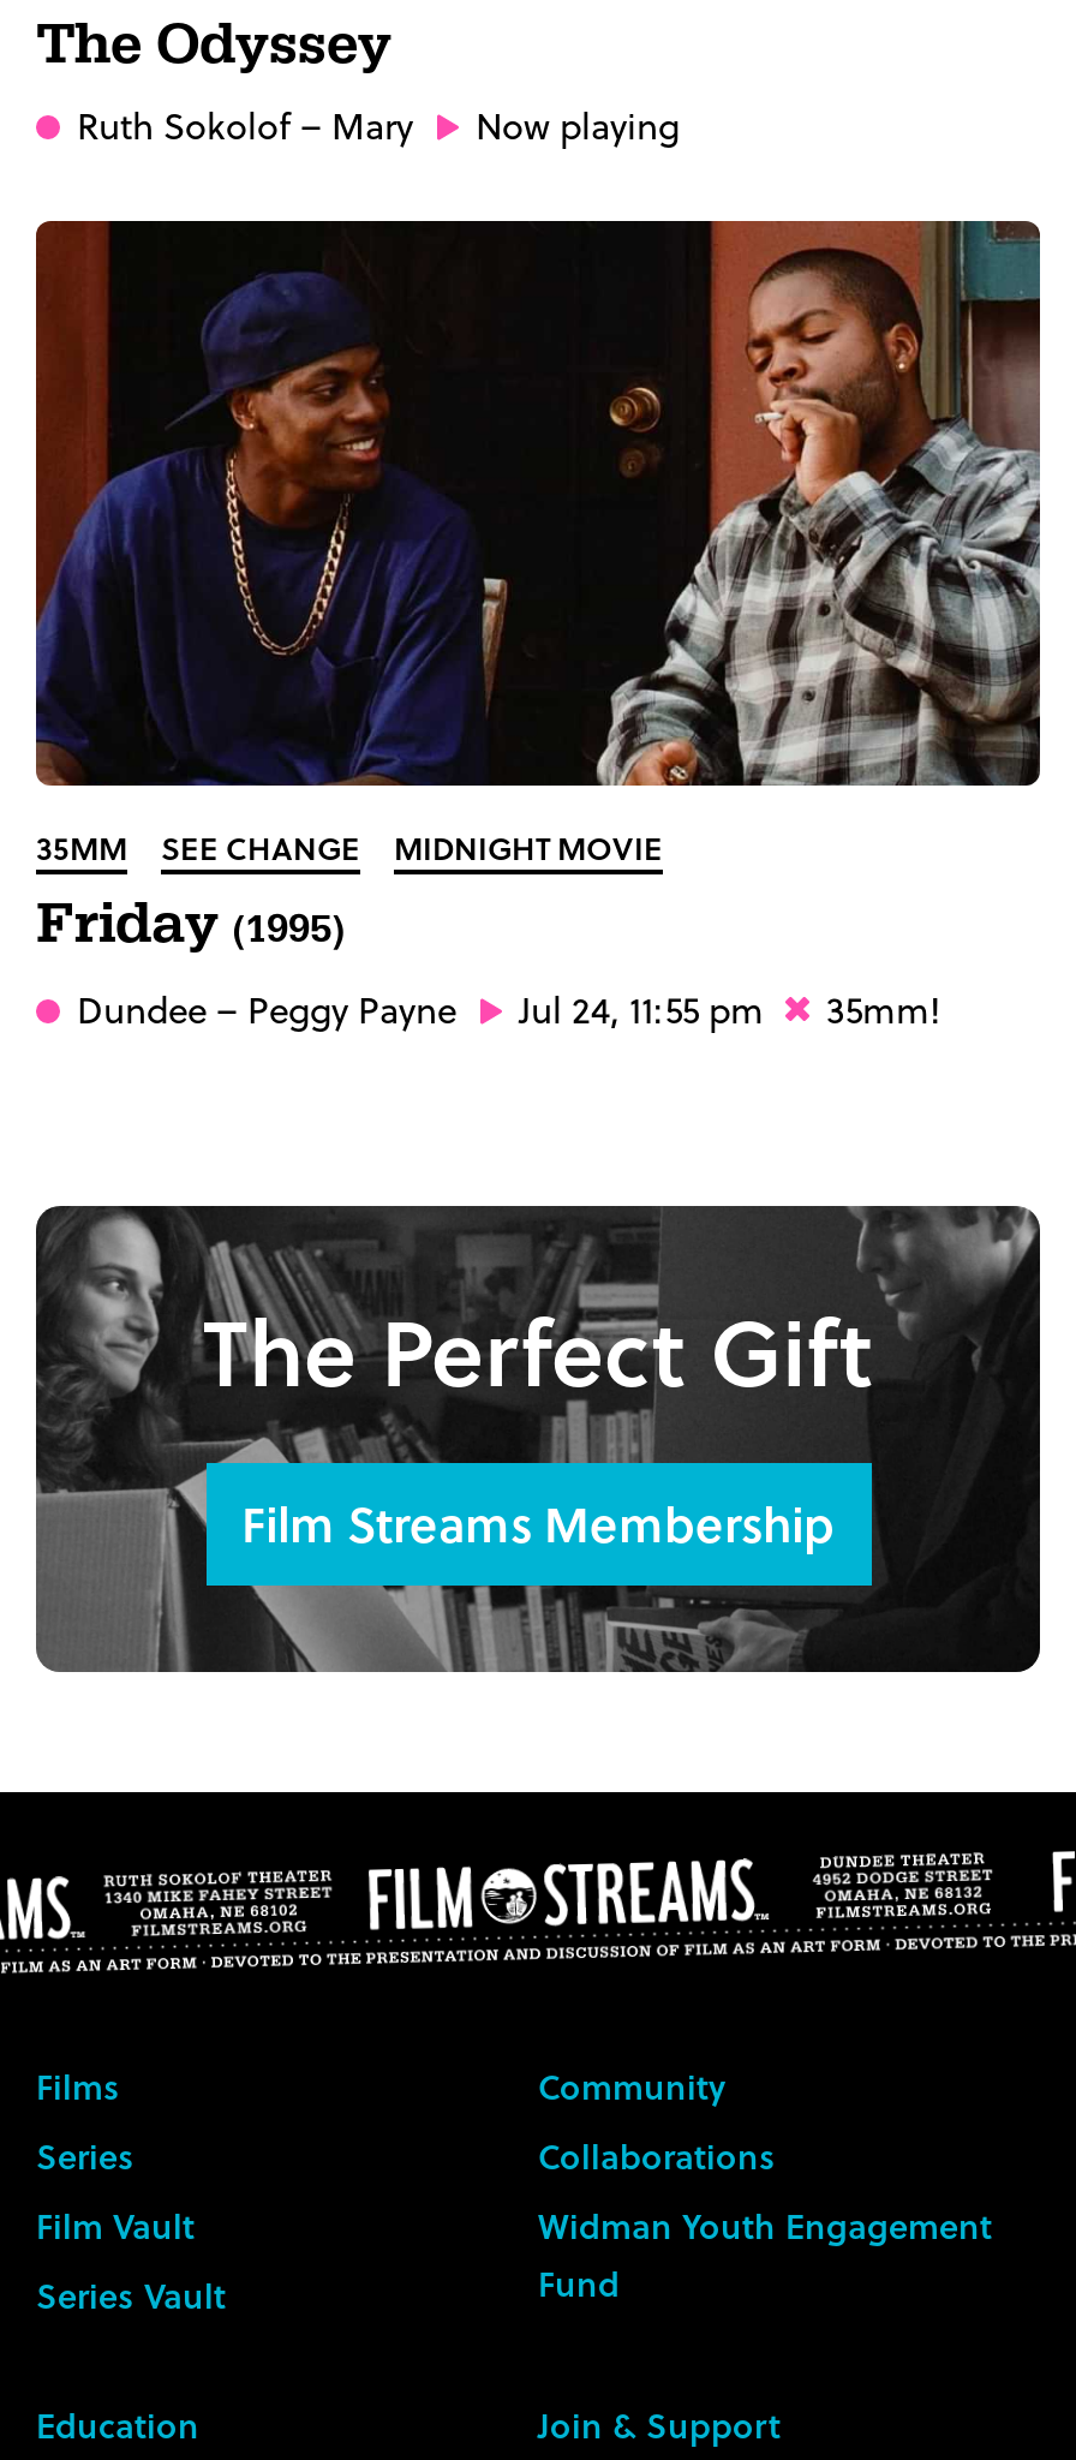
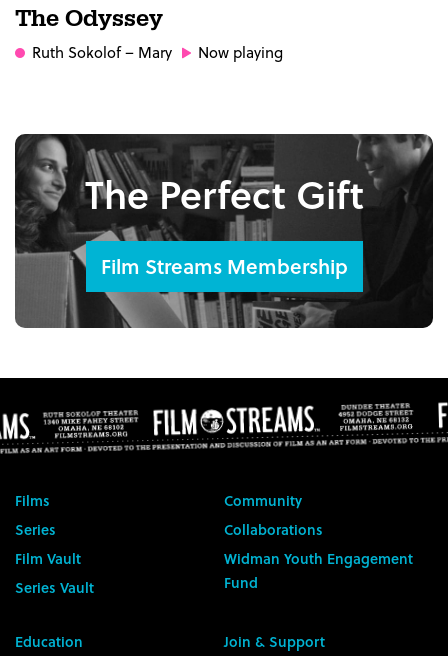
- [image]
- 35MM
- SEE CHANGE
- MIDNIGHT MOVIE
- Friday (1995)
- Dundee – Peggy Payne
- Jul 24, 11:55 pm
- 35mm!
